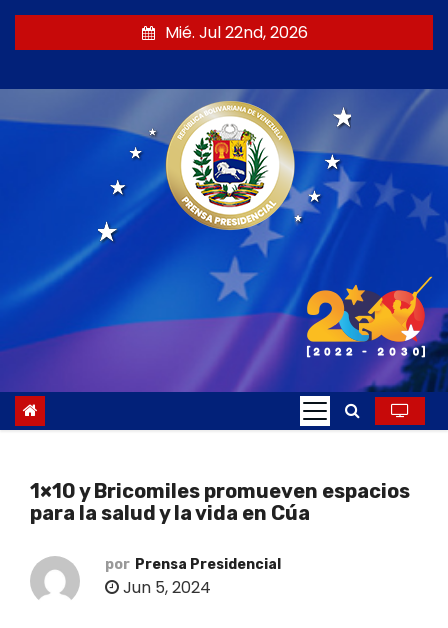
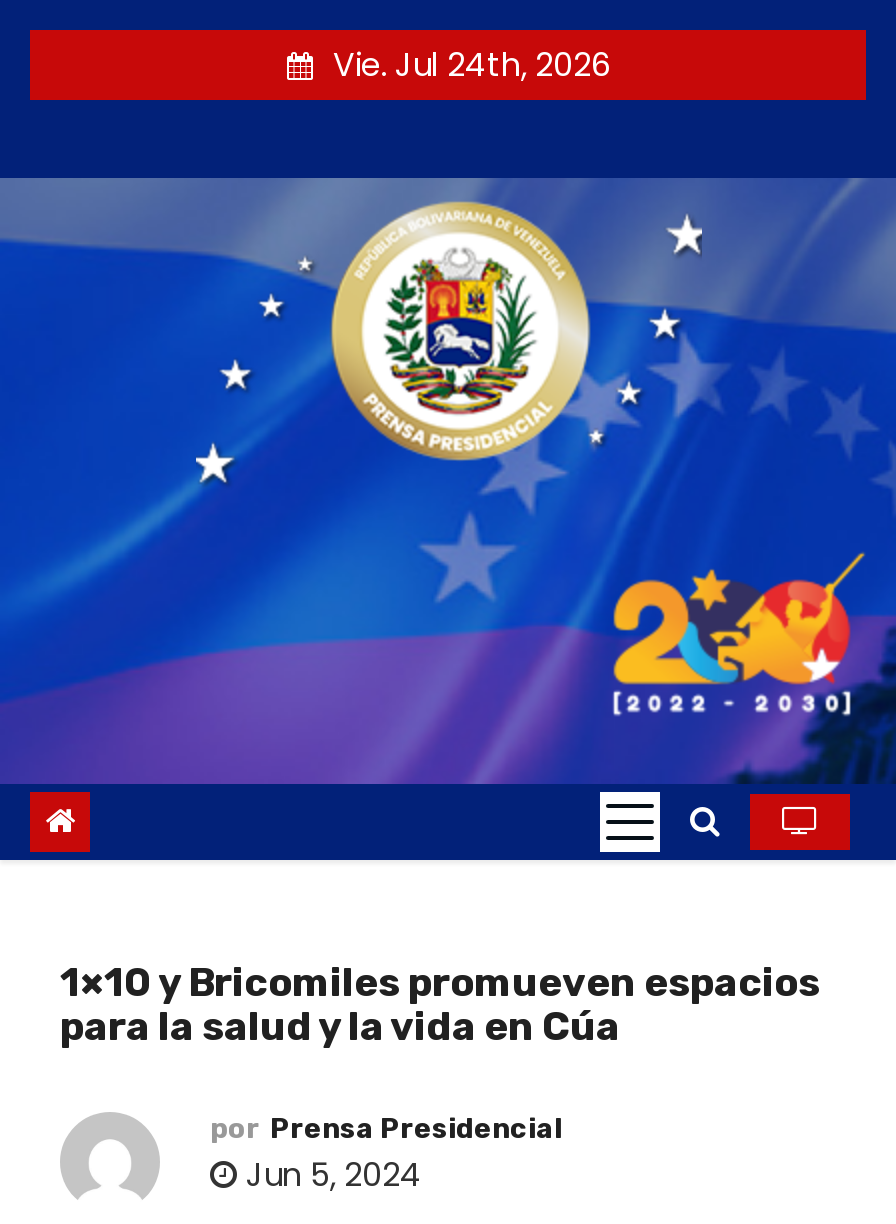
- Mié. Jul 22nd, 2026
+ Vie. Jul 24th, 2026
